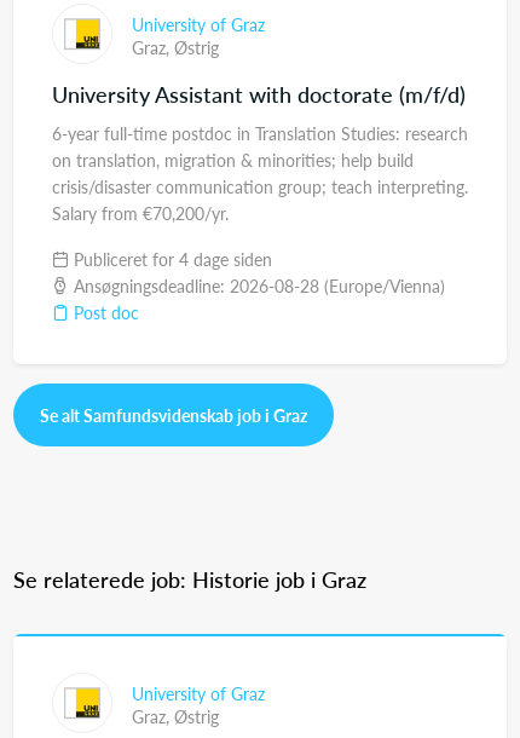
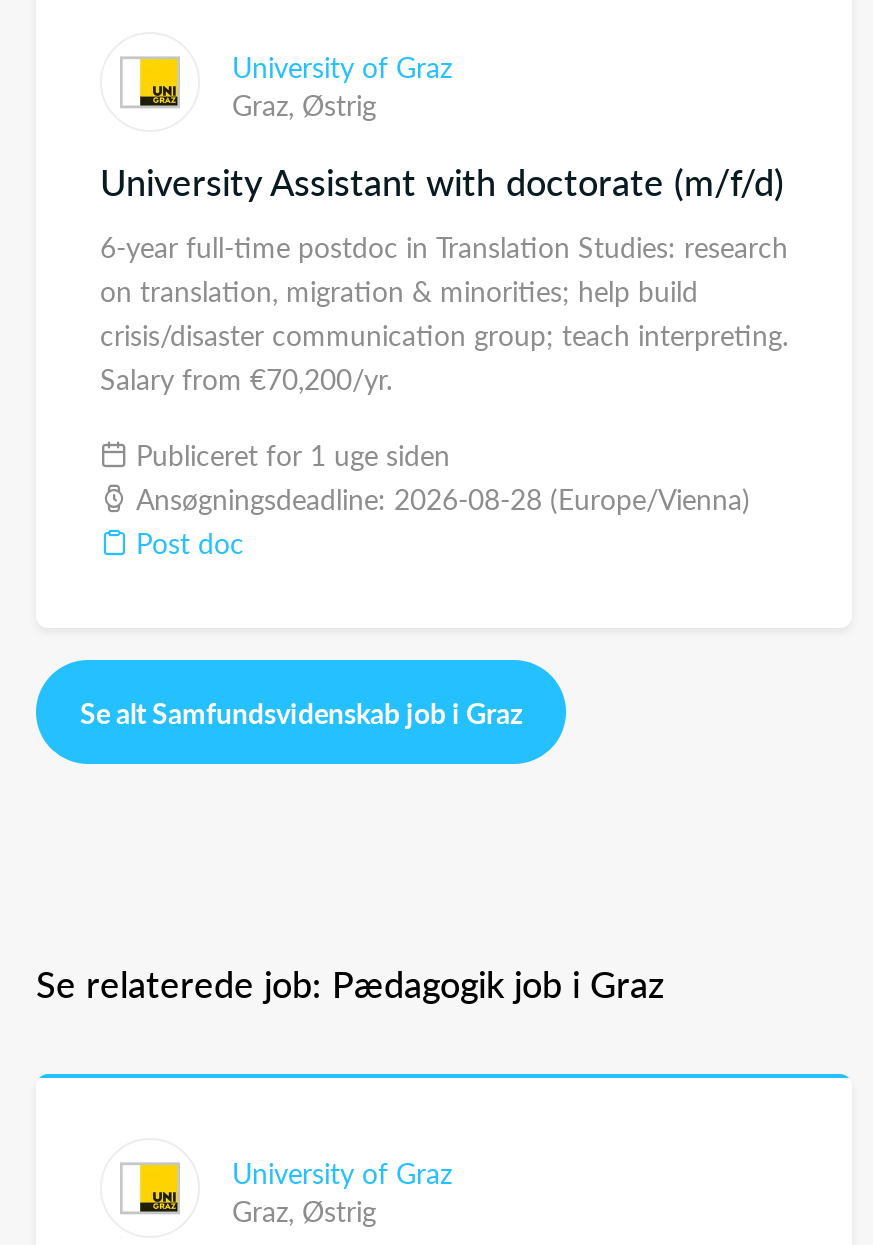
- Publiceret for 4 dage siden
+ Publiceret for 1 uge siden

- Se relaterede job: Historie job i Graz
+ Se relaterede job: Pædagogik job i Graz
